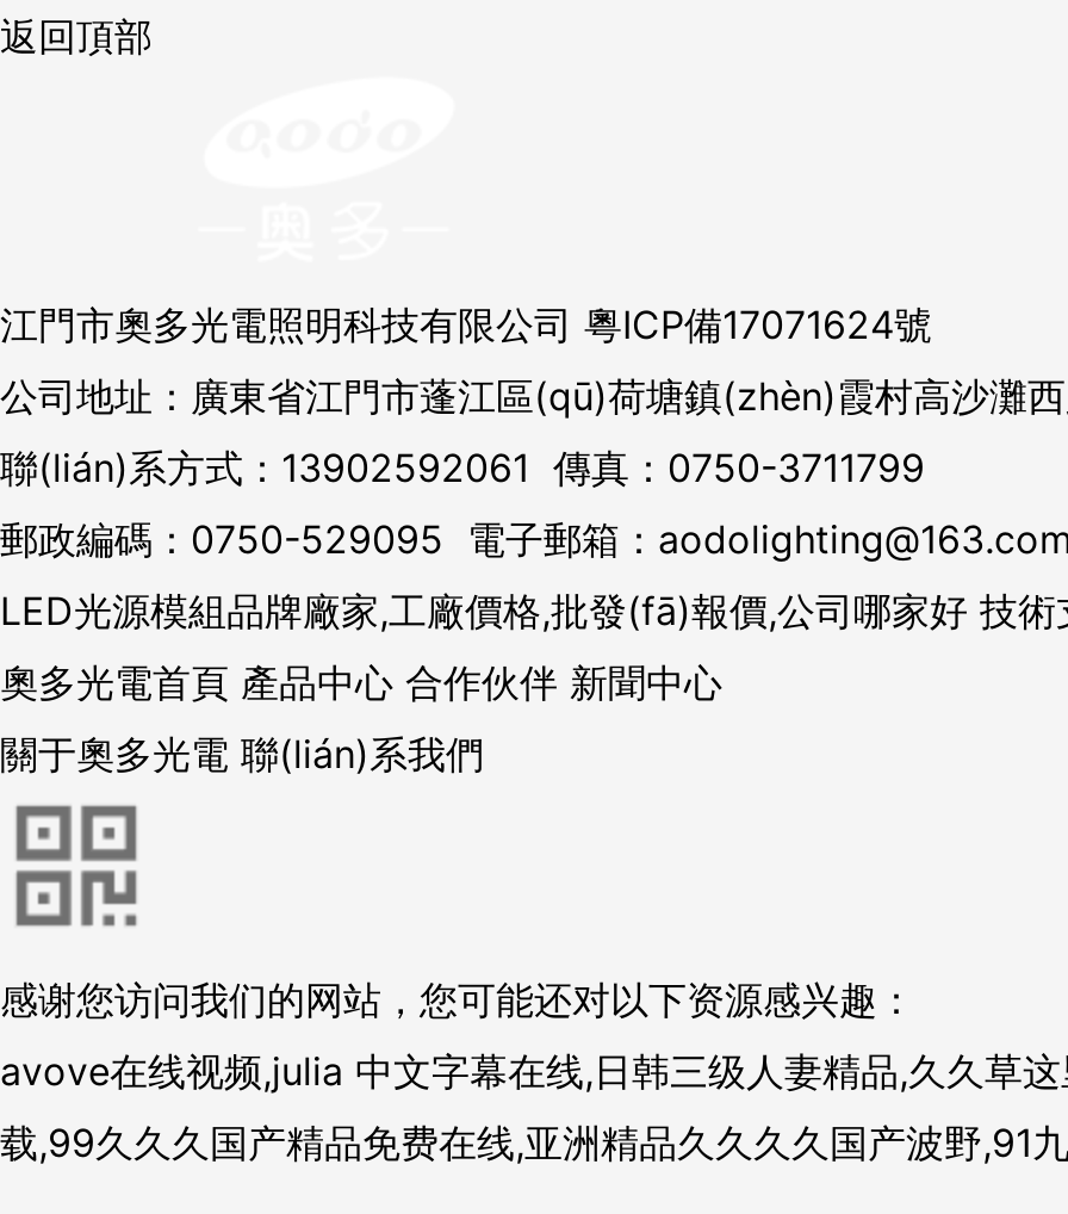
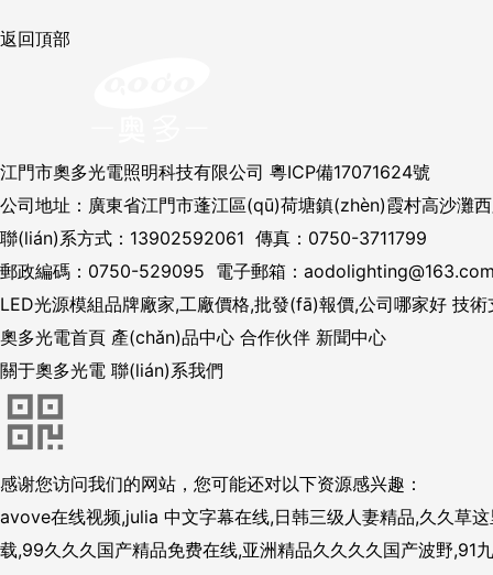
- 奧多光電首頁 產品中心 合作伙伴 新聞中心
+ 奧多光電首頁 產(chǎn)品中心 合作伙伴 新聞中心
